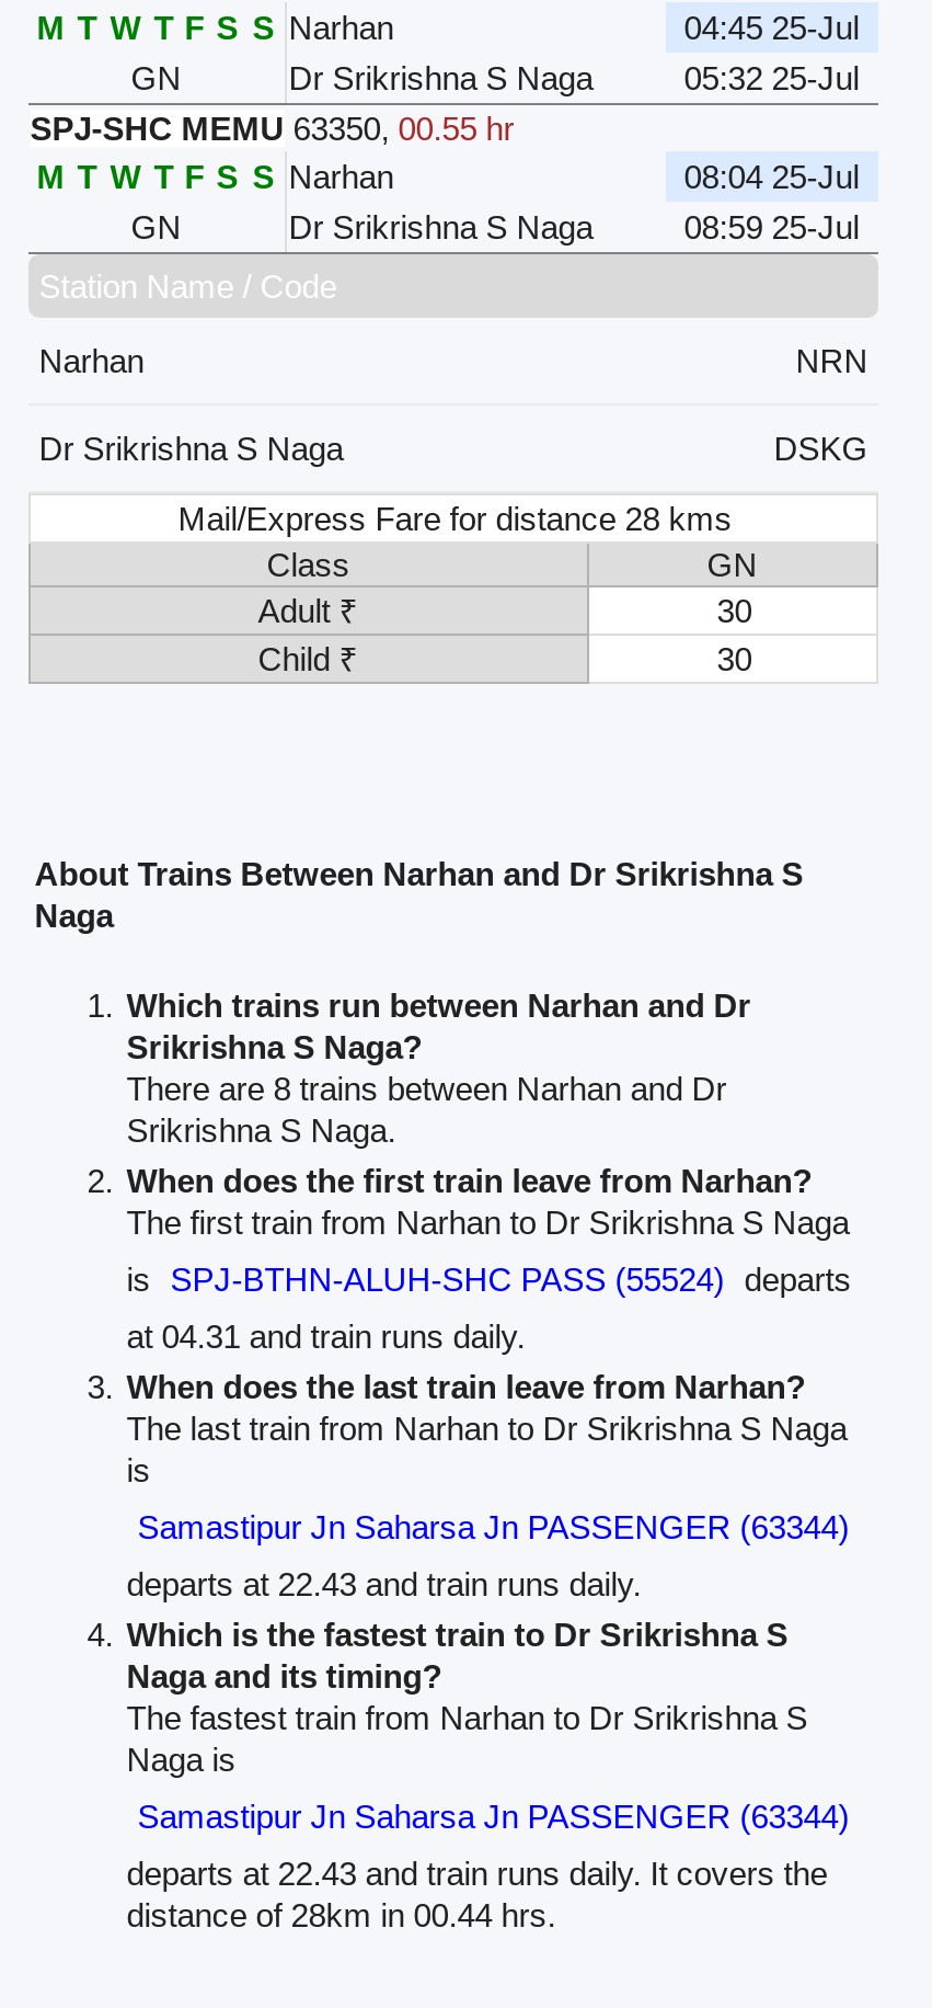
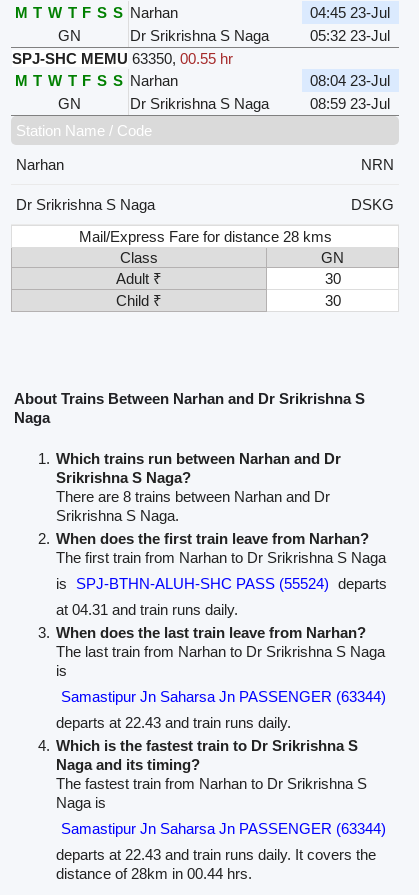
- 04:45 25-Jul
+ 04:45 23-Jul

- 05:32 25-Jul
+ 05:32 23-Jul

- 08:04 25-Jul
+ 08:04 23-Jul

- 08:59 25-Jul
+ 08:59 23-Jul
